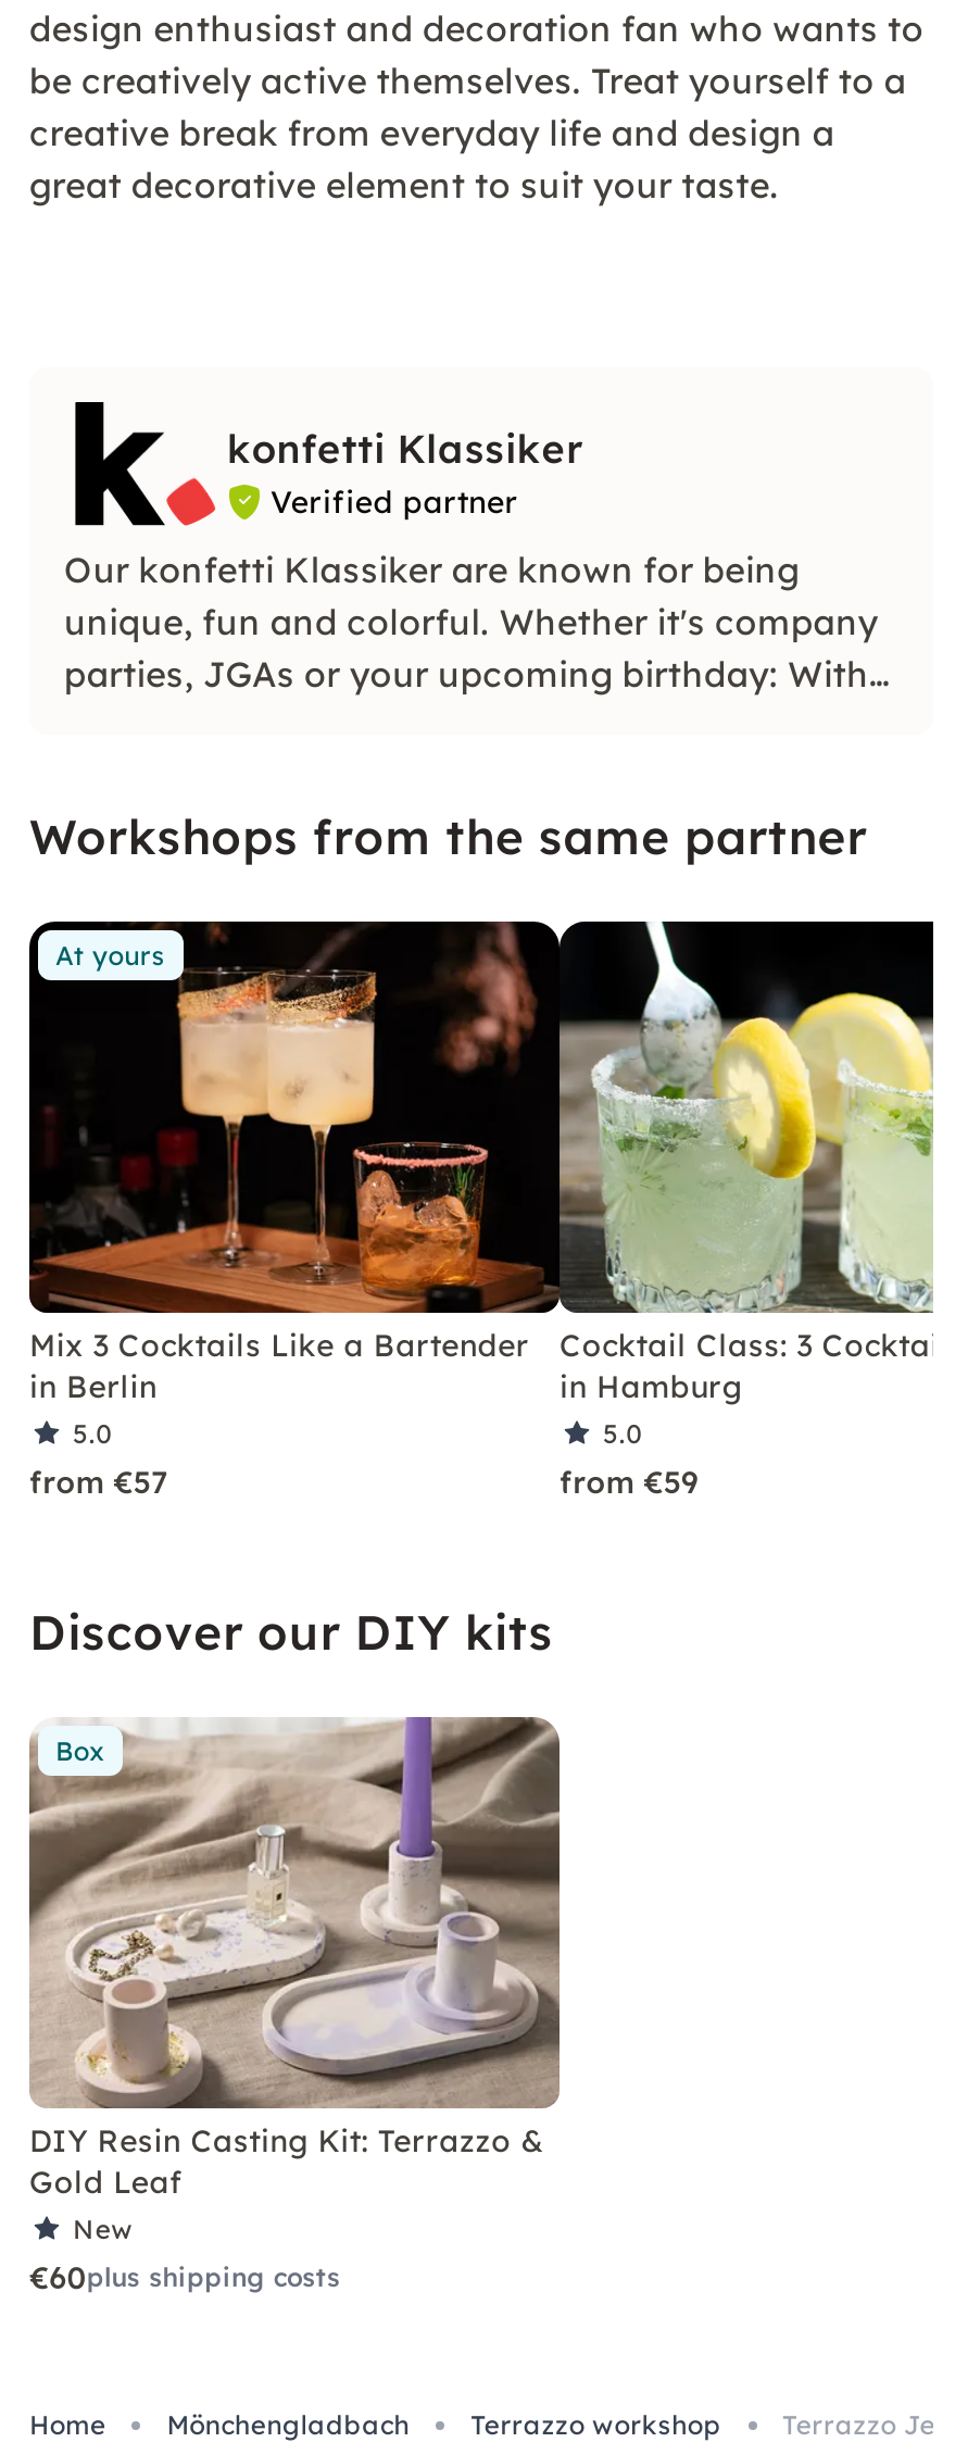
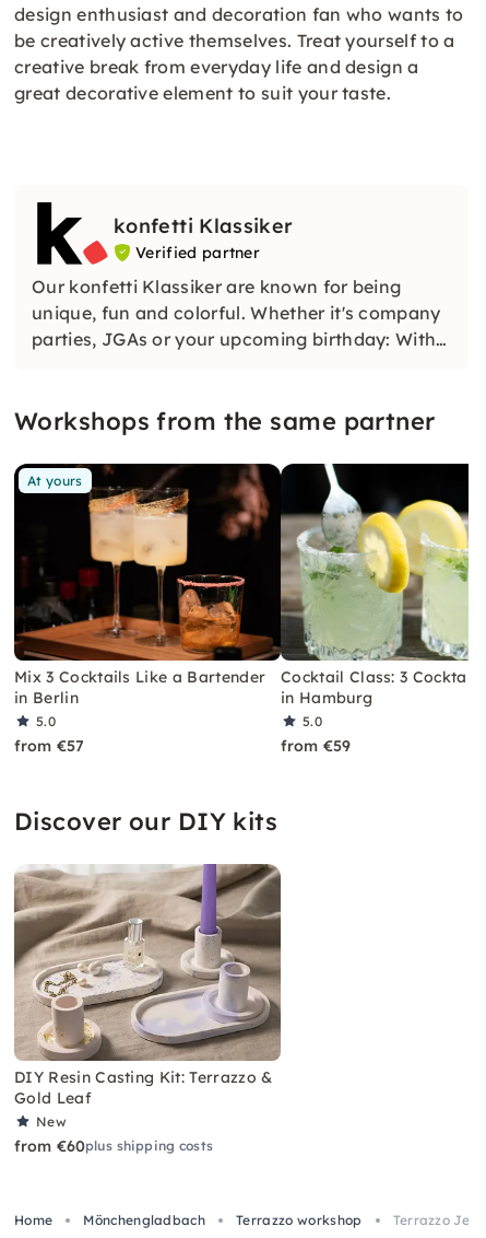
- Box

- €60plus shipping costs
+ from €60plus shipping costs
